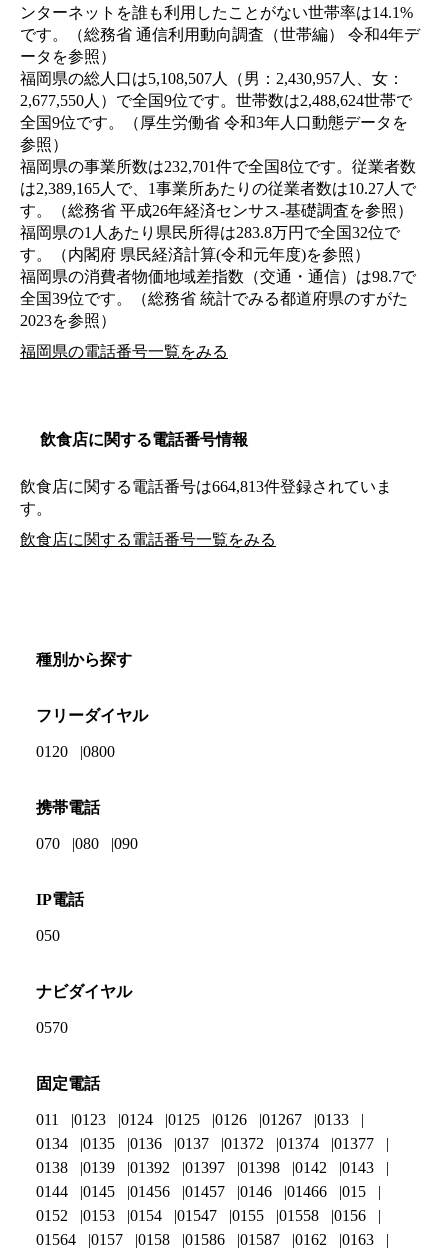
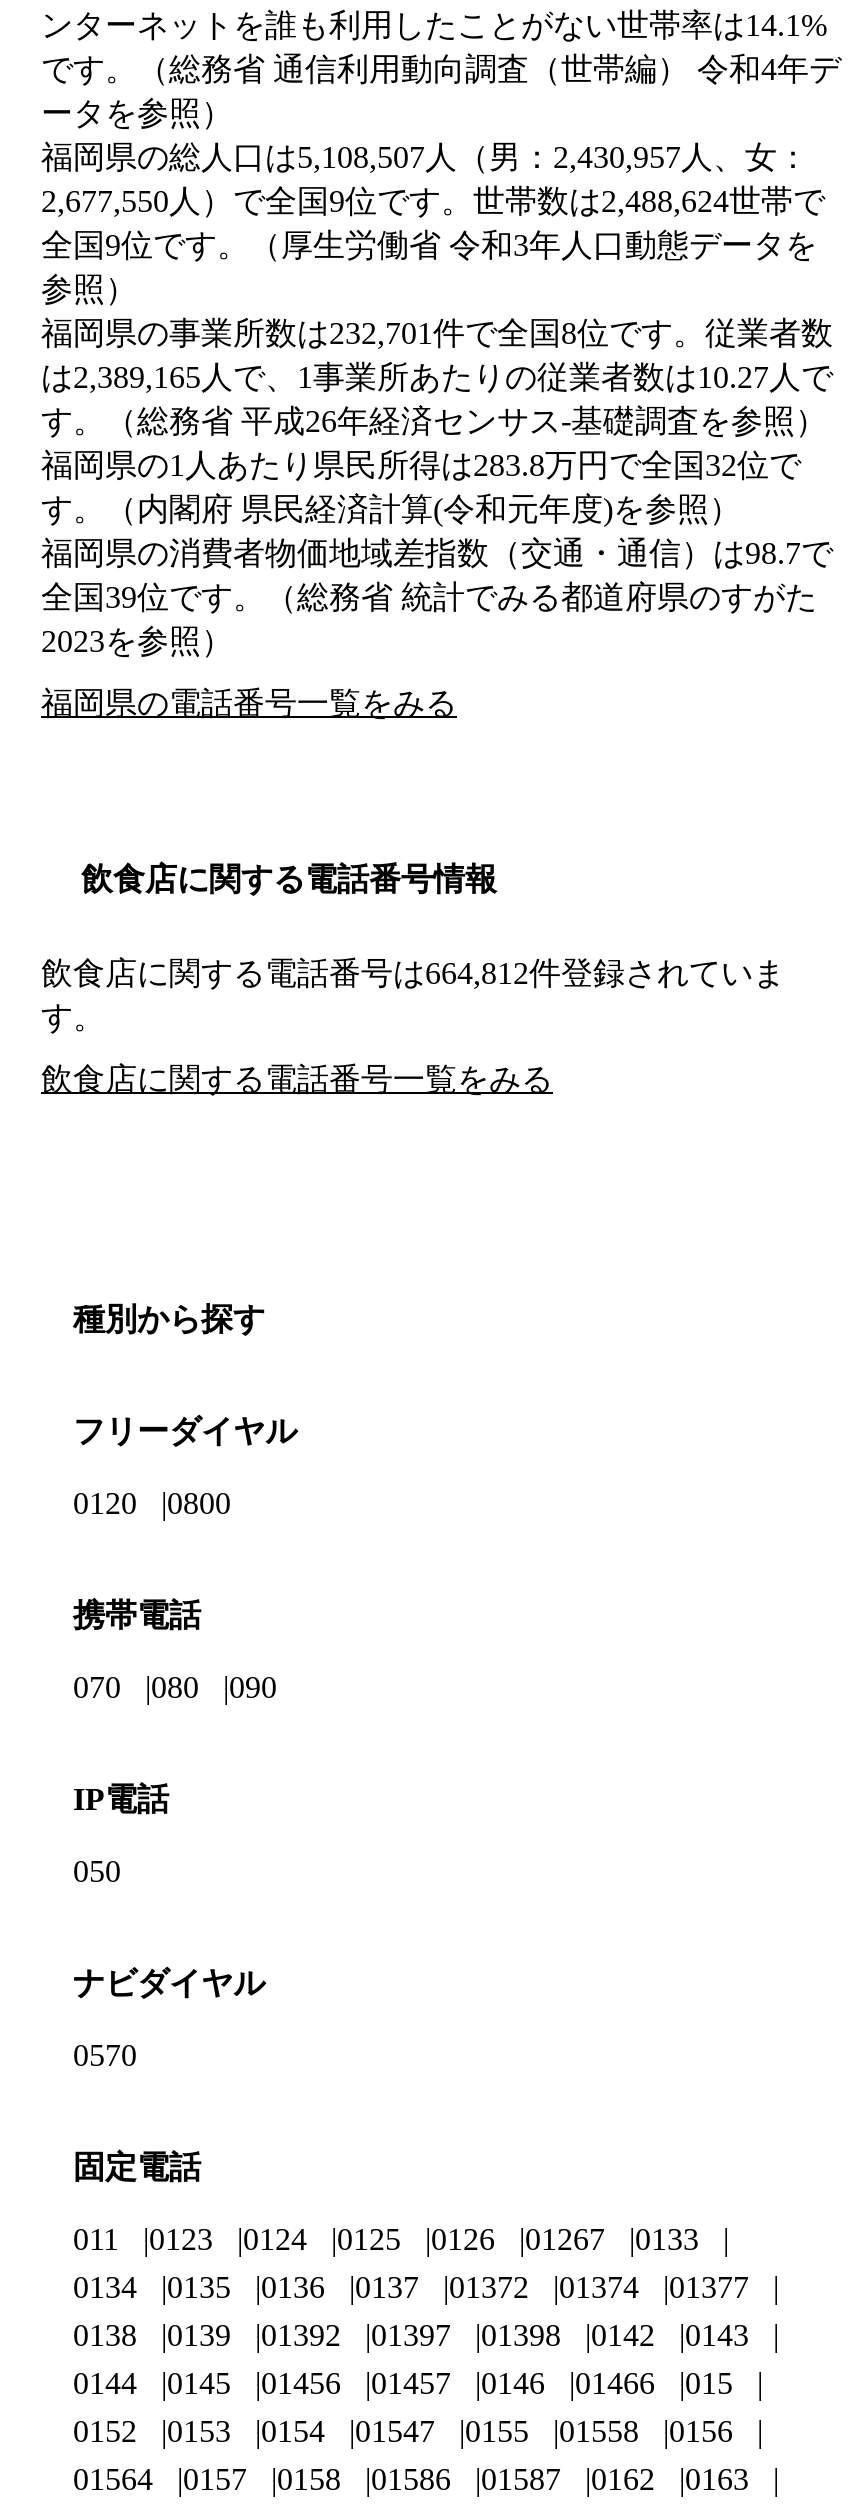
- 飲食店に関する電話番号は664,813件登録されていま
+ 飲食店に関する電話番号は664,812件登録されていま
